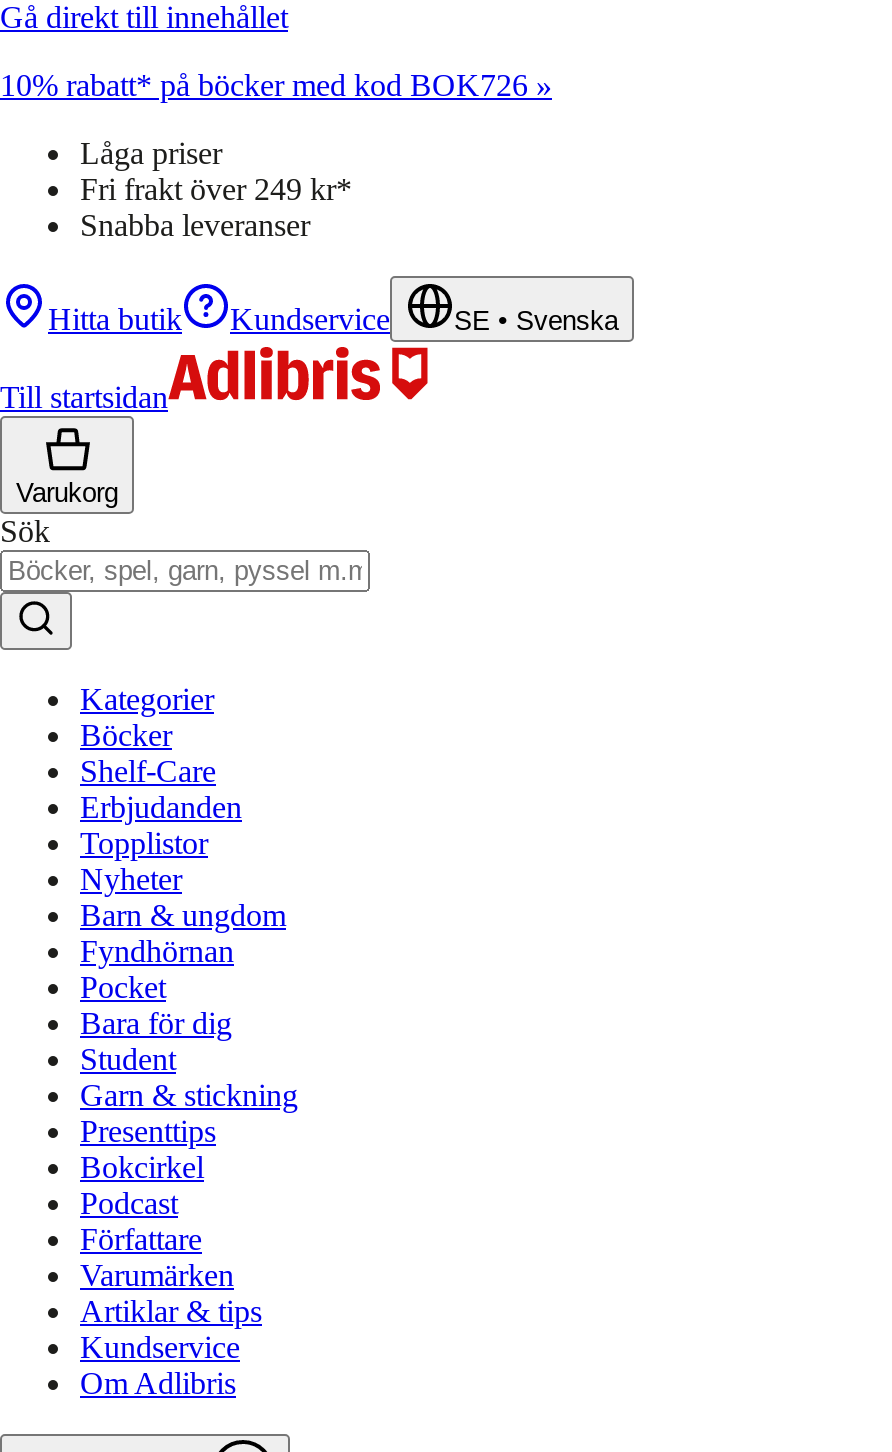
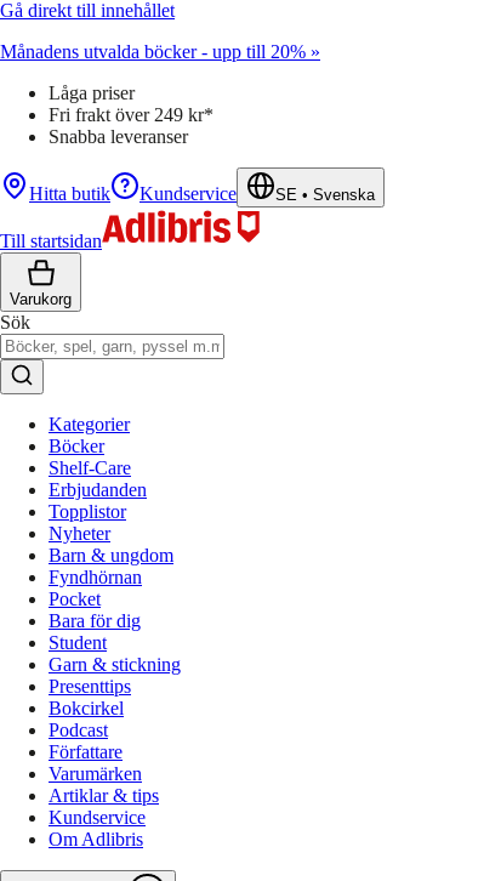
- 10% rabatt* på böcker med kod BOK726 »
+ Månadens utvalda böcker - upp till 20% »
